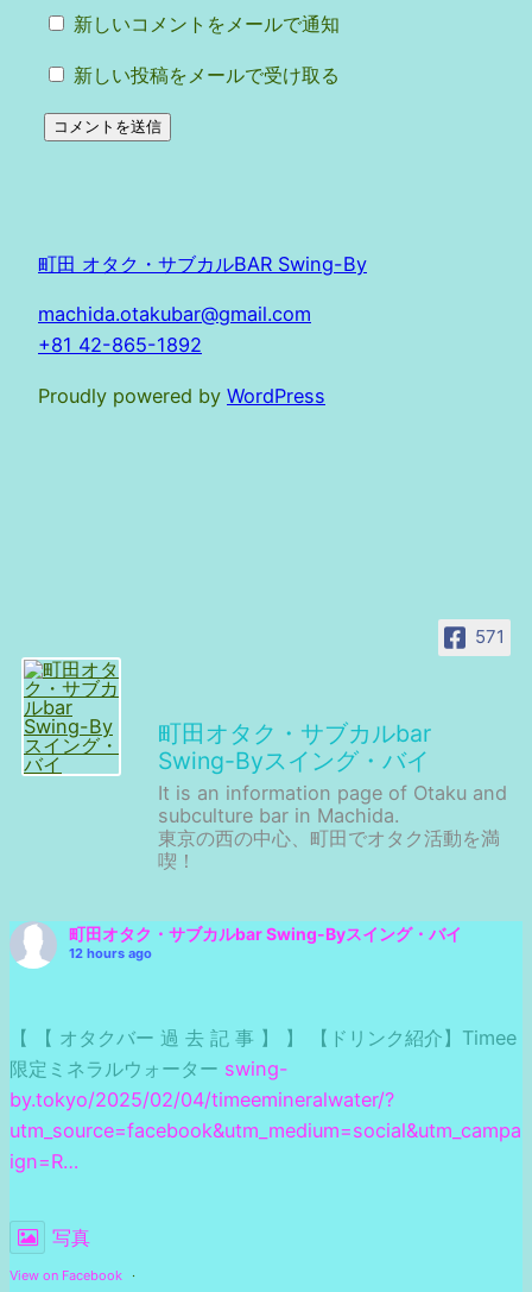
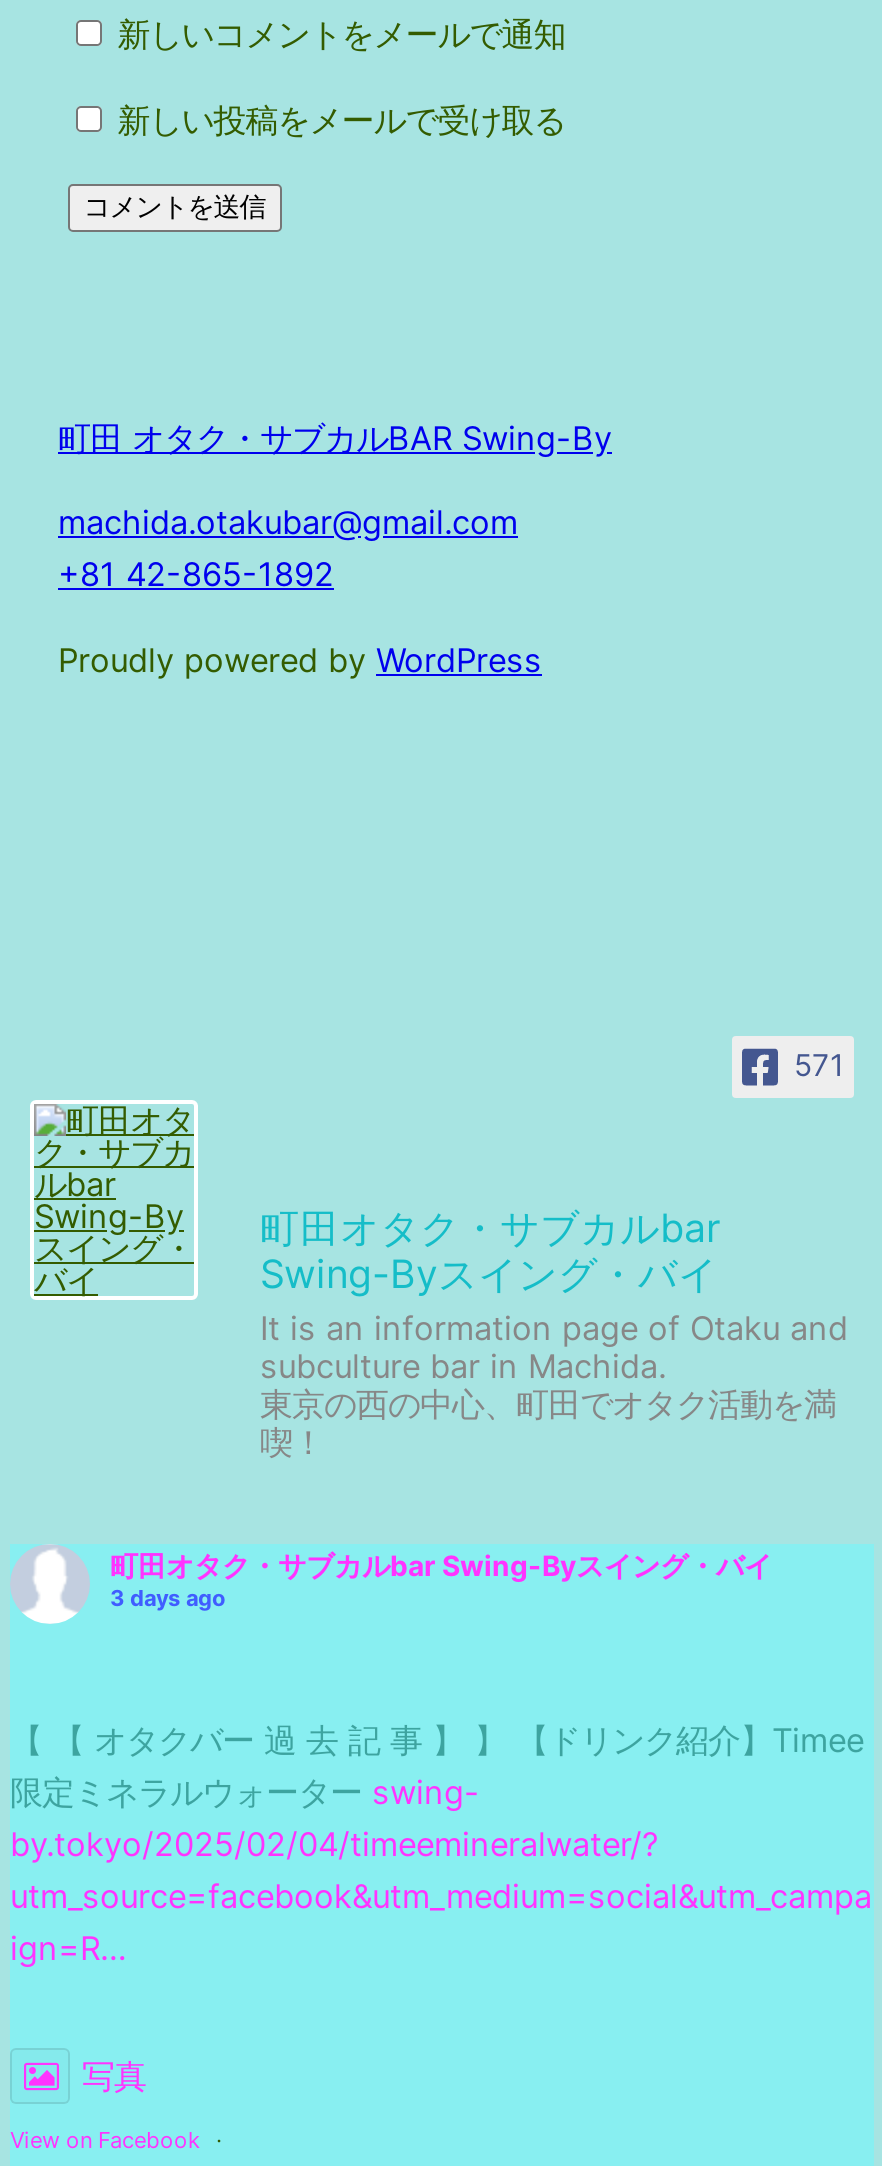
- 12 hours ago
+ 3 days ago
